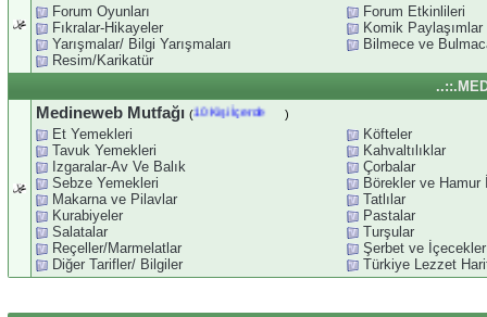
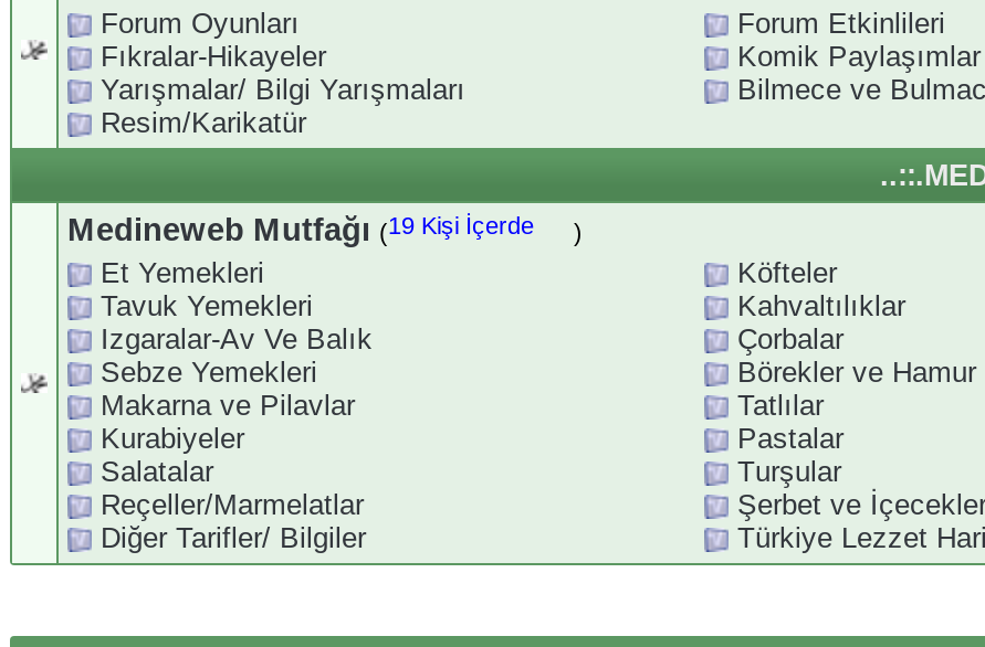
- Medineweb Mutfağı ( 10 Kişi İçerde
+ Medineweb Mutfağı (19 Kişi İçerde
